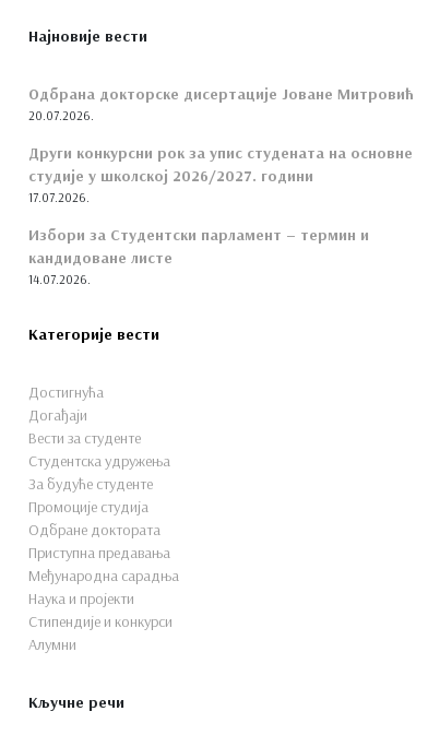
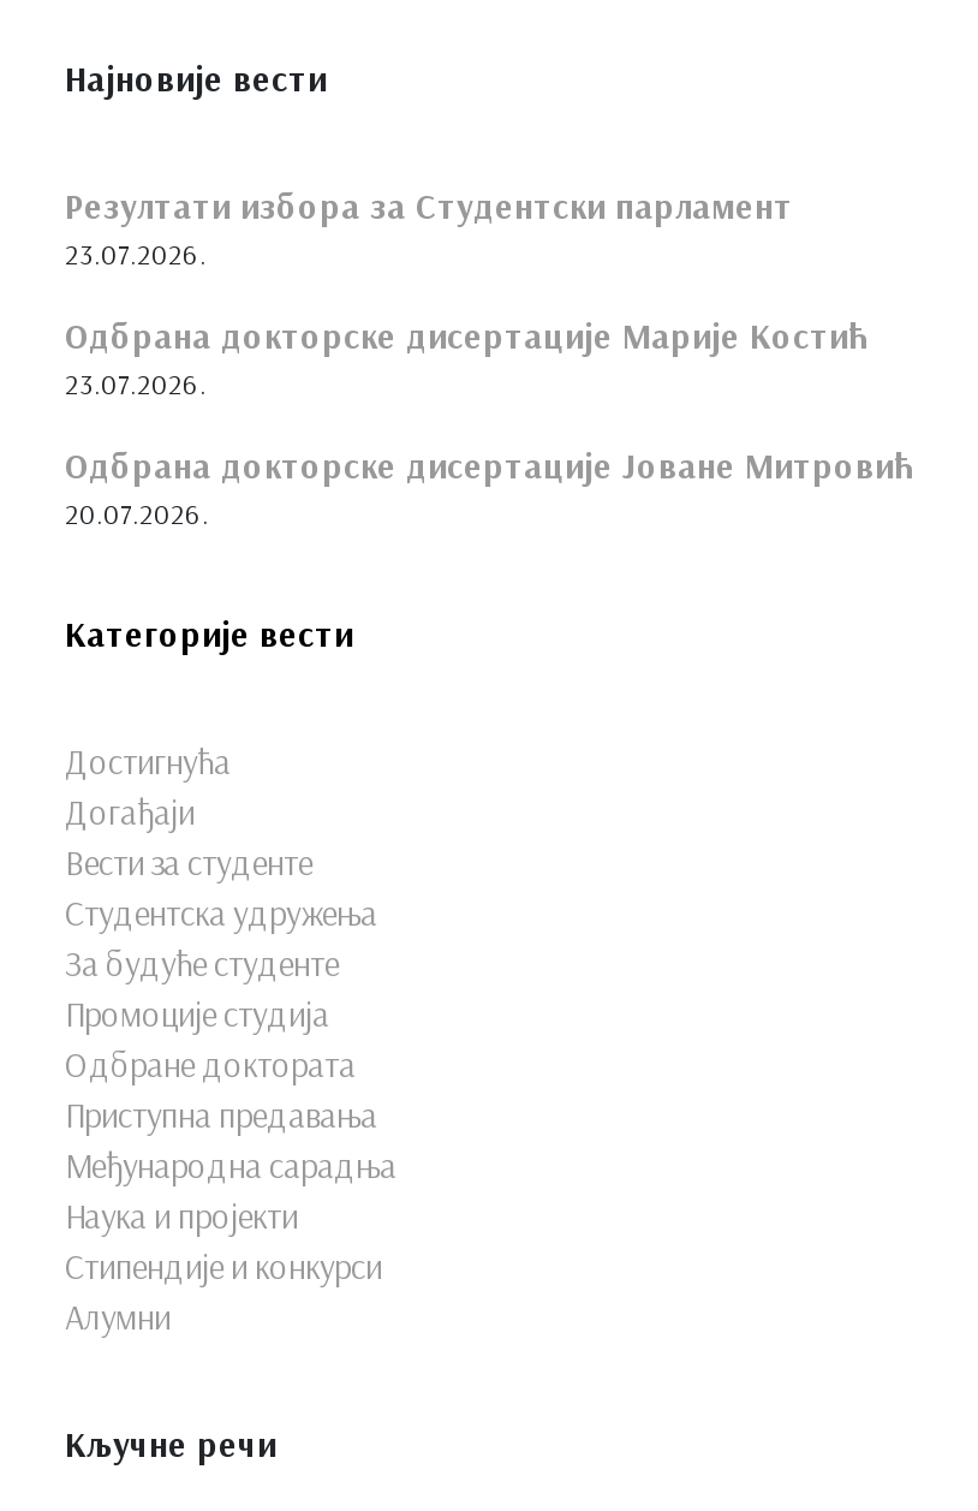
+ Резултати избора за Студентски парламент
+ 23.07.2026.
+ Одбрана докторске дисертације Марије Костић
+ 23.07.2026.

moved down: Одбрана докторске дисертације Јоване Митровић | 20.07.2026.

- Други конкурсни рок за упис студената на основне
- студије у школској 2026/2027. години
- 17.07.2026.
- Избори за Студентски парламент – термин и
- кандидоване листе
- 14.07.2026.
